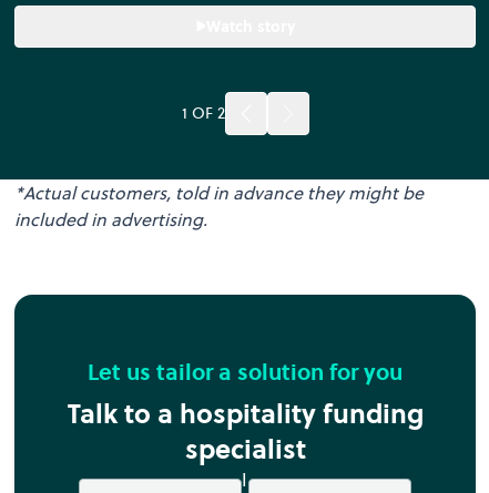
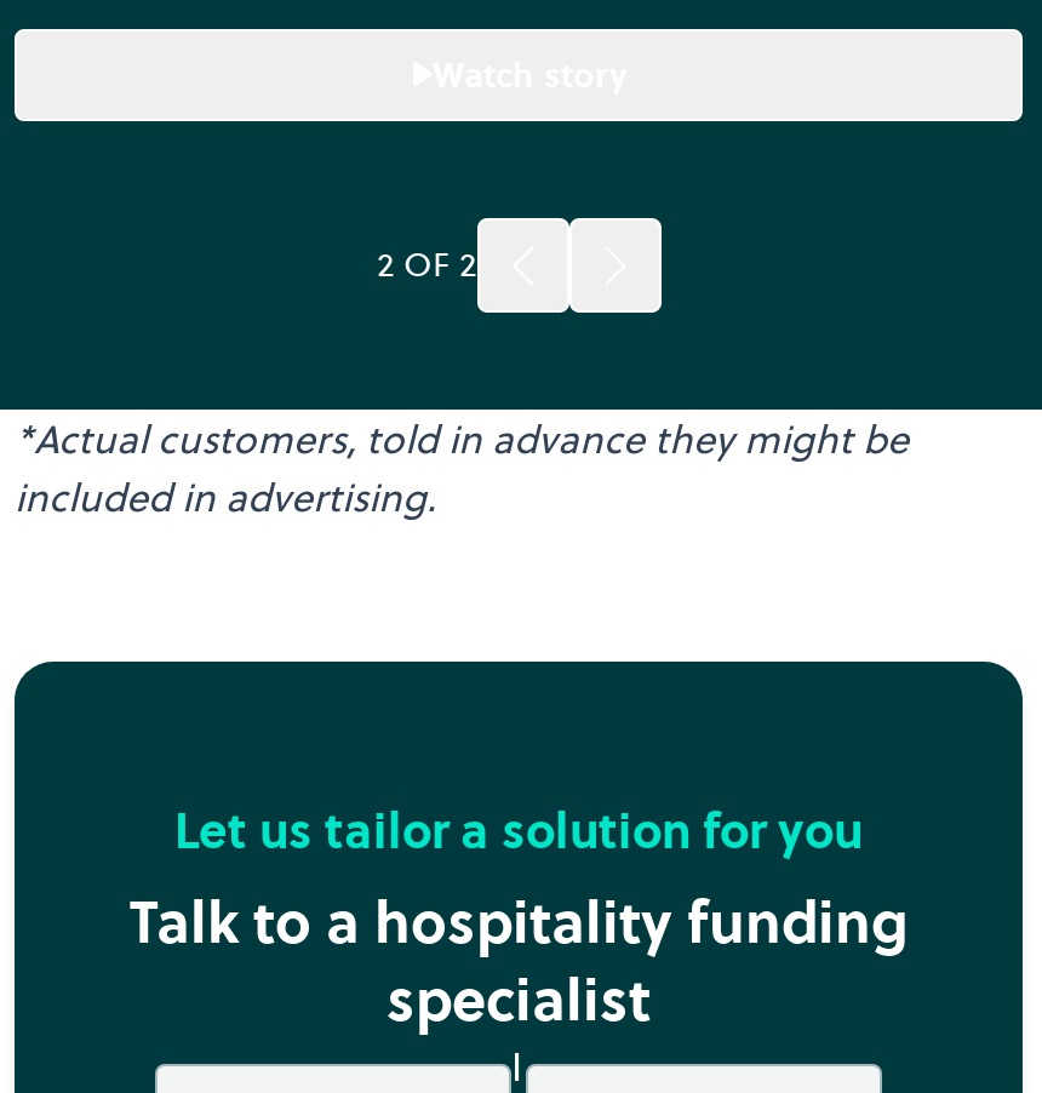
- 1 OF 2
+ 2 OF 2
